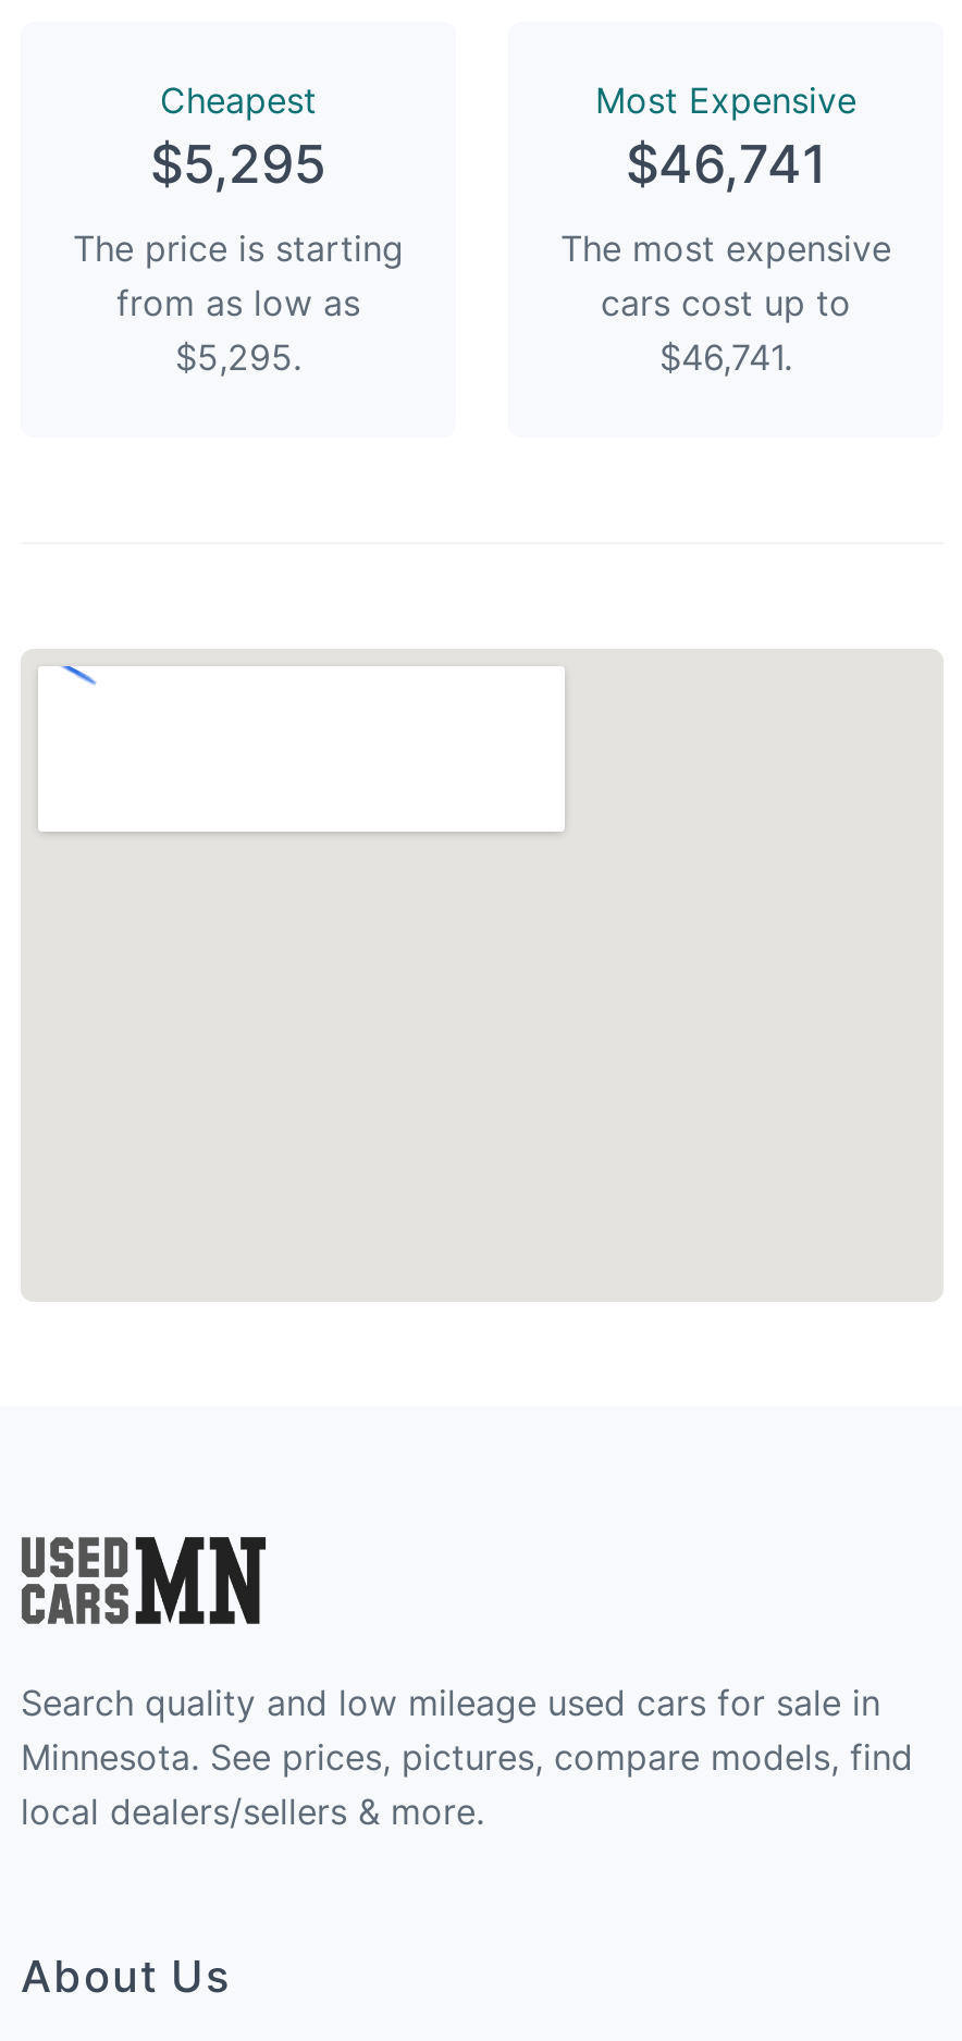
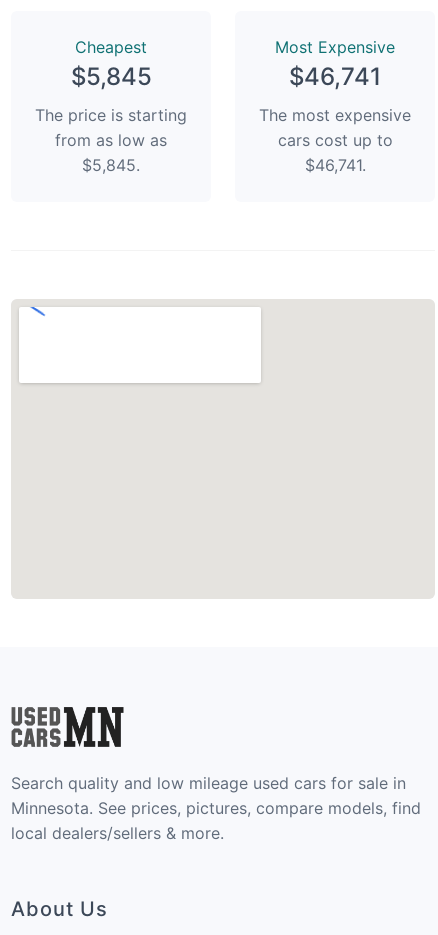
- $5,295
+ $5,845

- $5,295.
+ $5,845.
